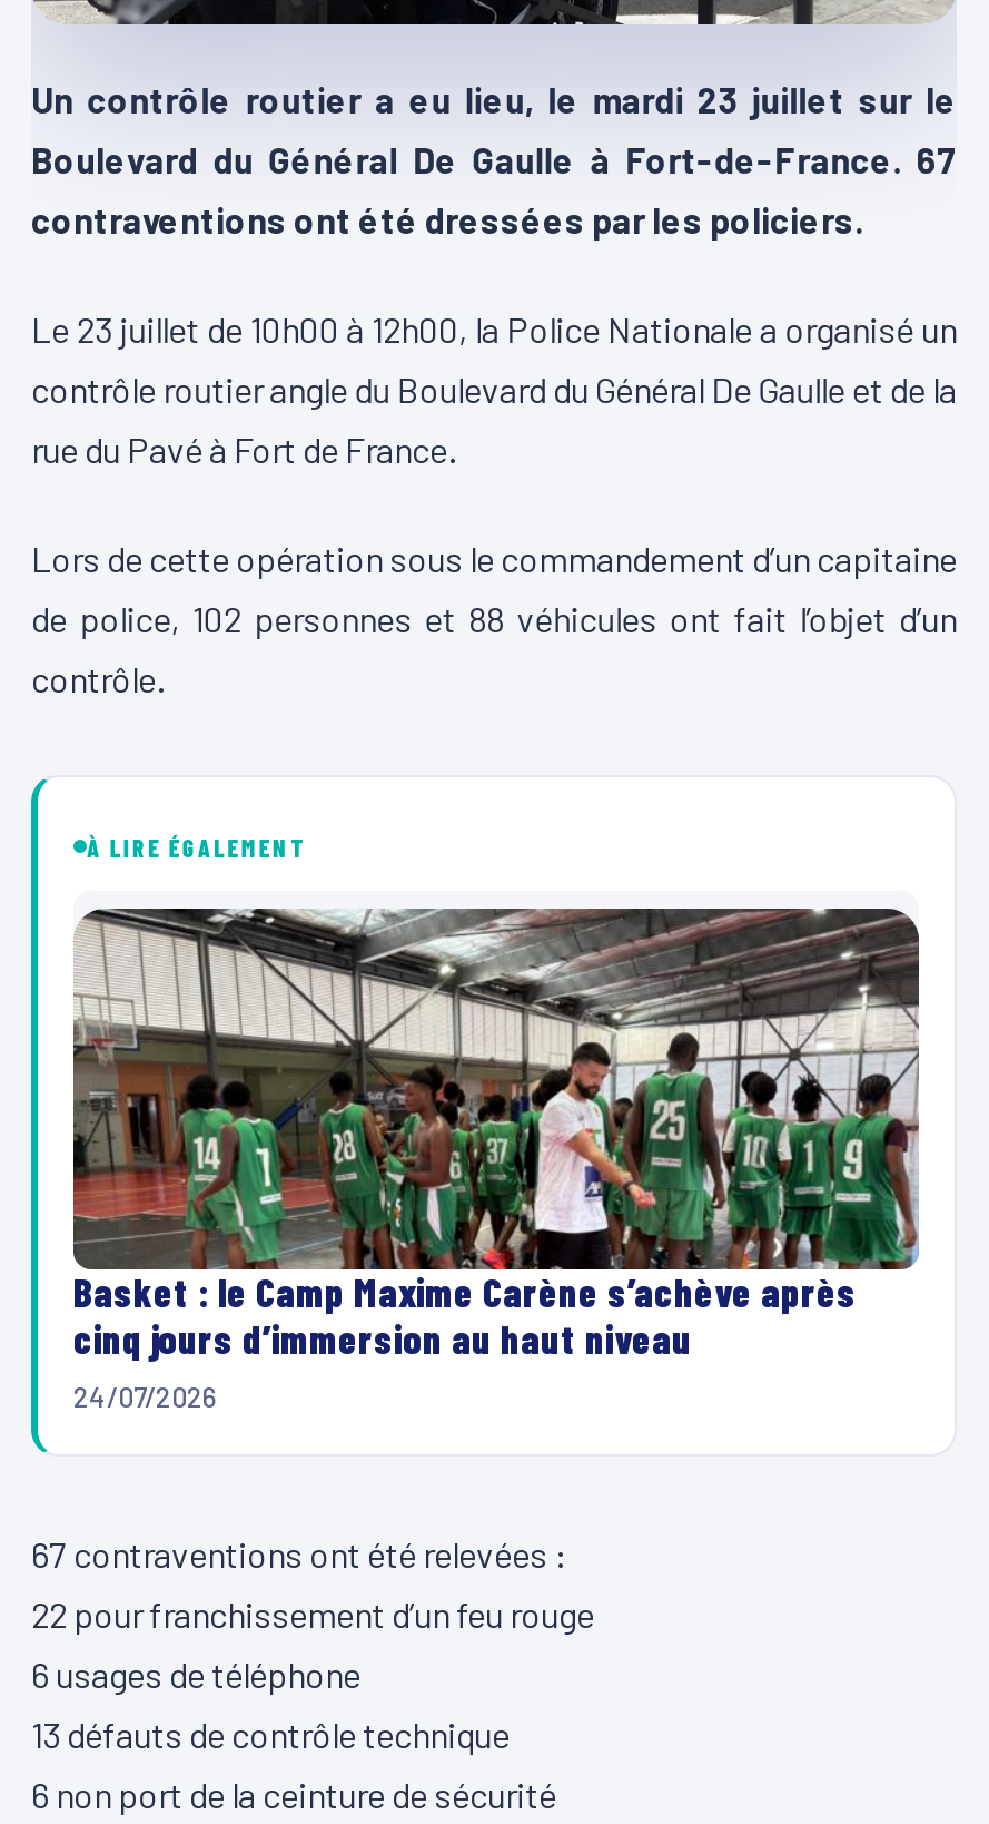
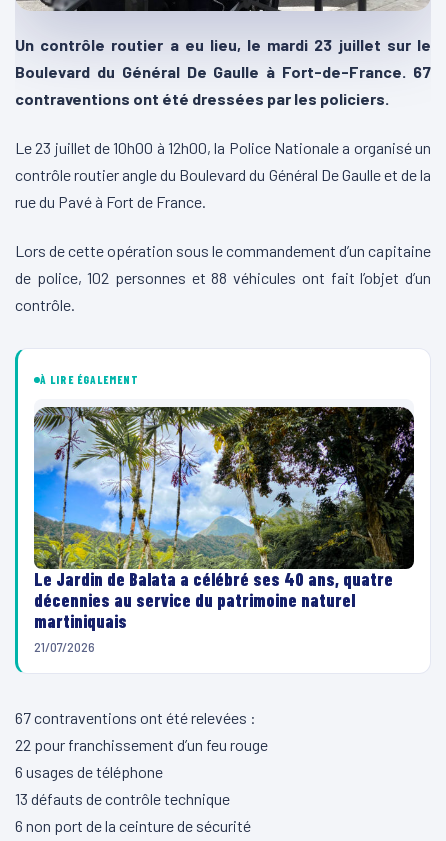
- [image]
- Basket : le Camp Maxime Carène s’achève après
- cinq jours d’immersion au haut niveau
- 24/07/2026
+ [image]
+ Le Jardin de Balata a célébré ses 40 ans, quatre
+ décennies au service du patrimoine naturel
+ martiniquais
+ 21/07/2026
